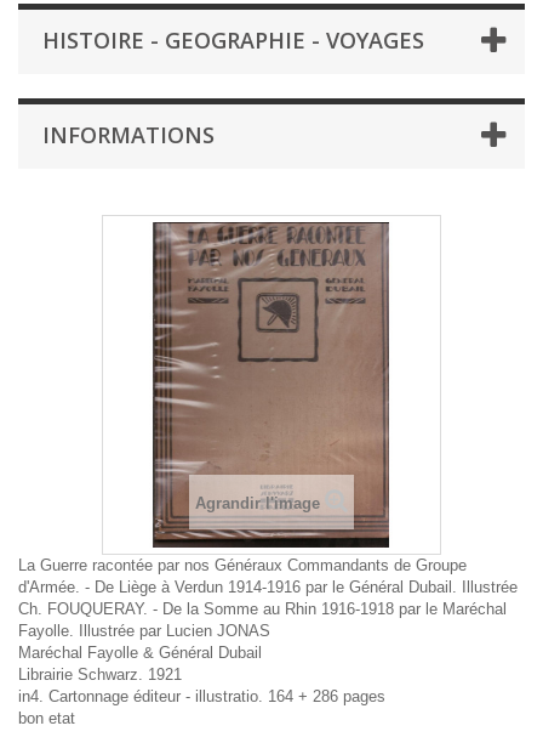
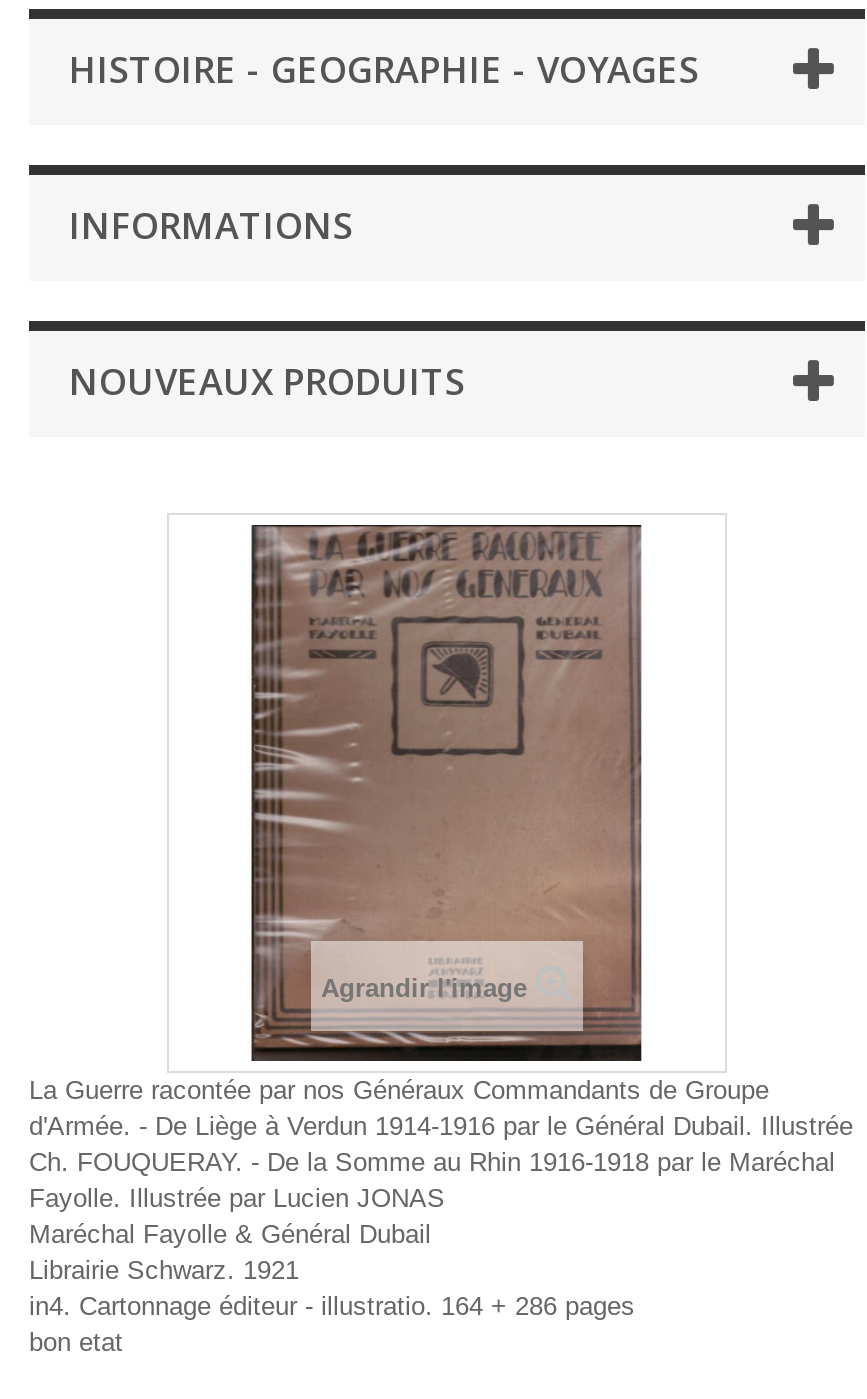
+ NOUVEAUX PRODUITS
